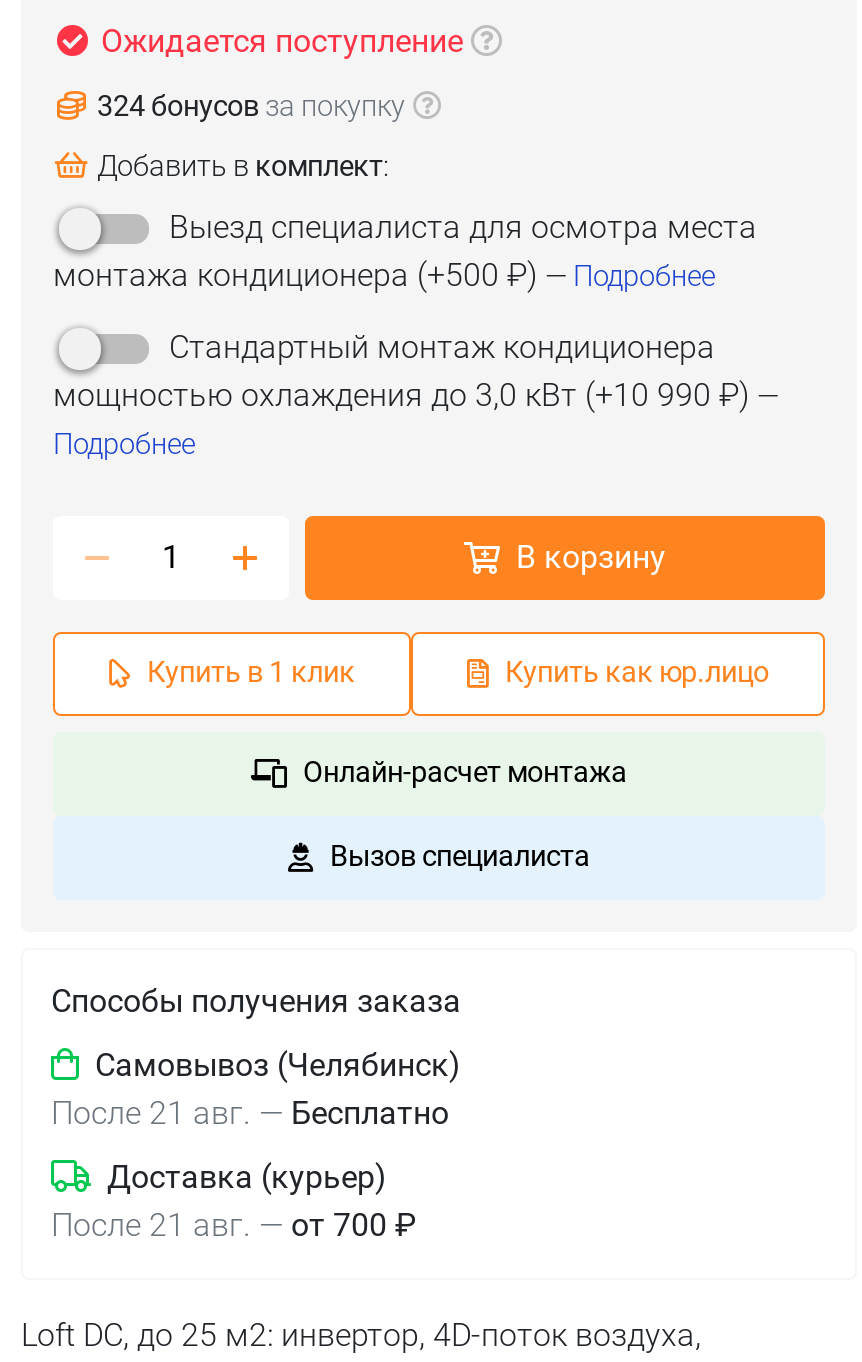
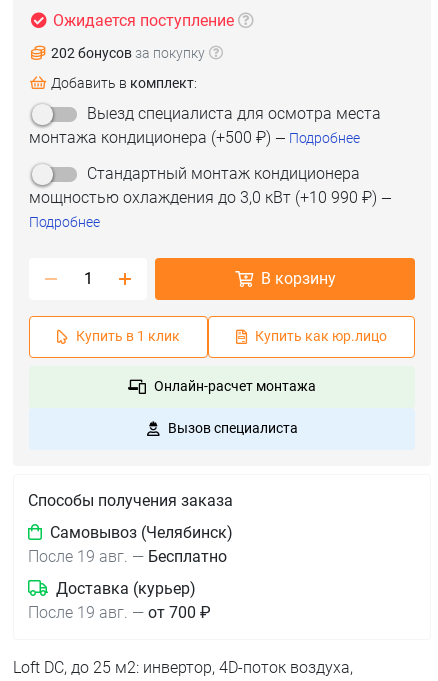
- 324 бонусов за покупку
+ 202 бонусов за покупку

- После 21 авг. — Бесплатно
+ После 19 авг. — Бесплатно

- После 21 авг. — от 700 ₽
+ После 19 авг. — от 700 ₽
